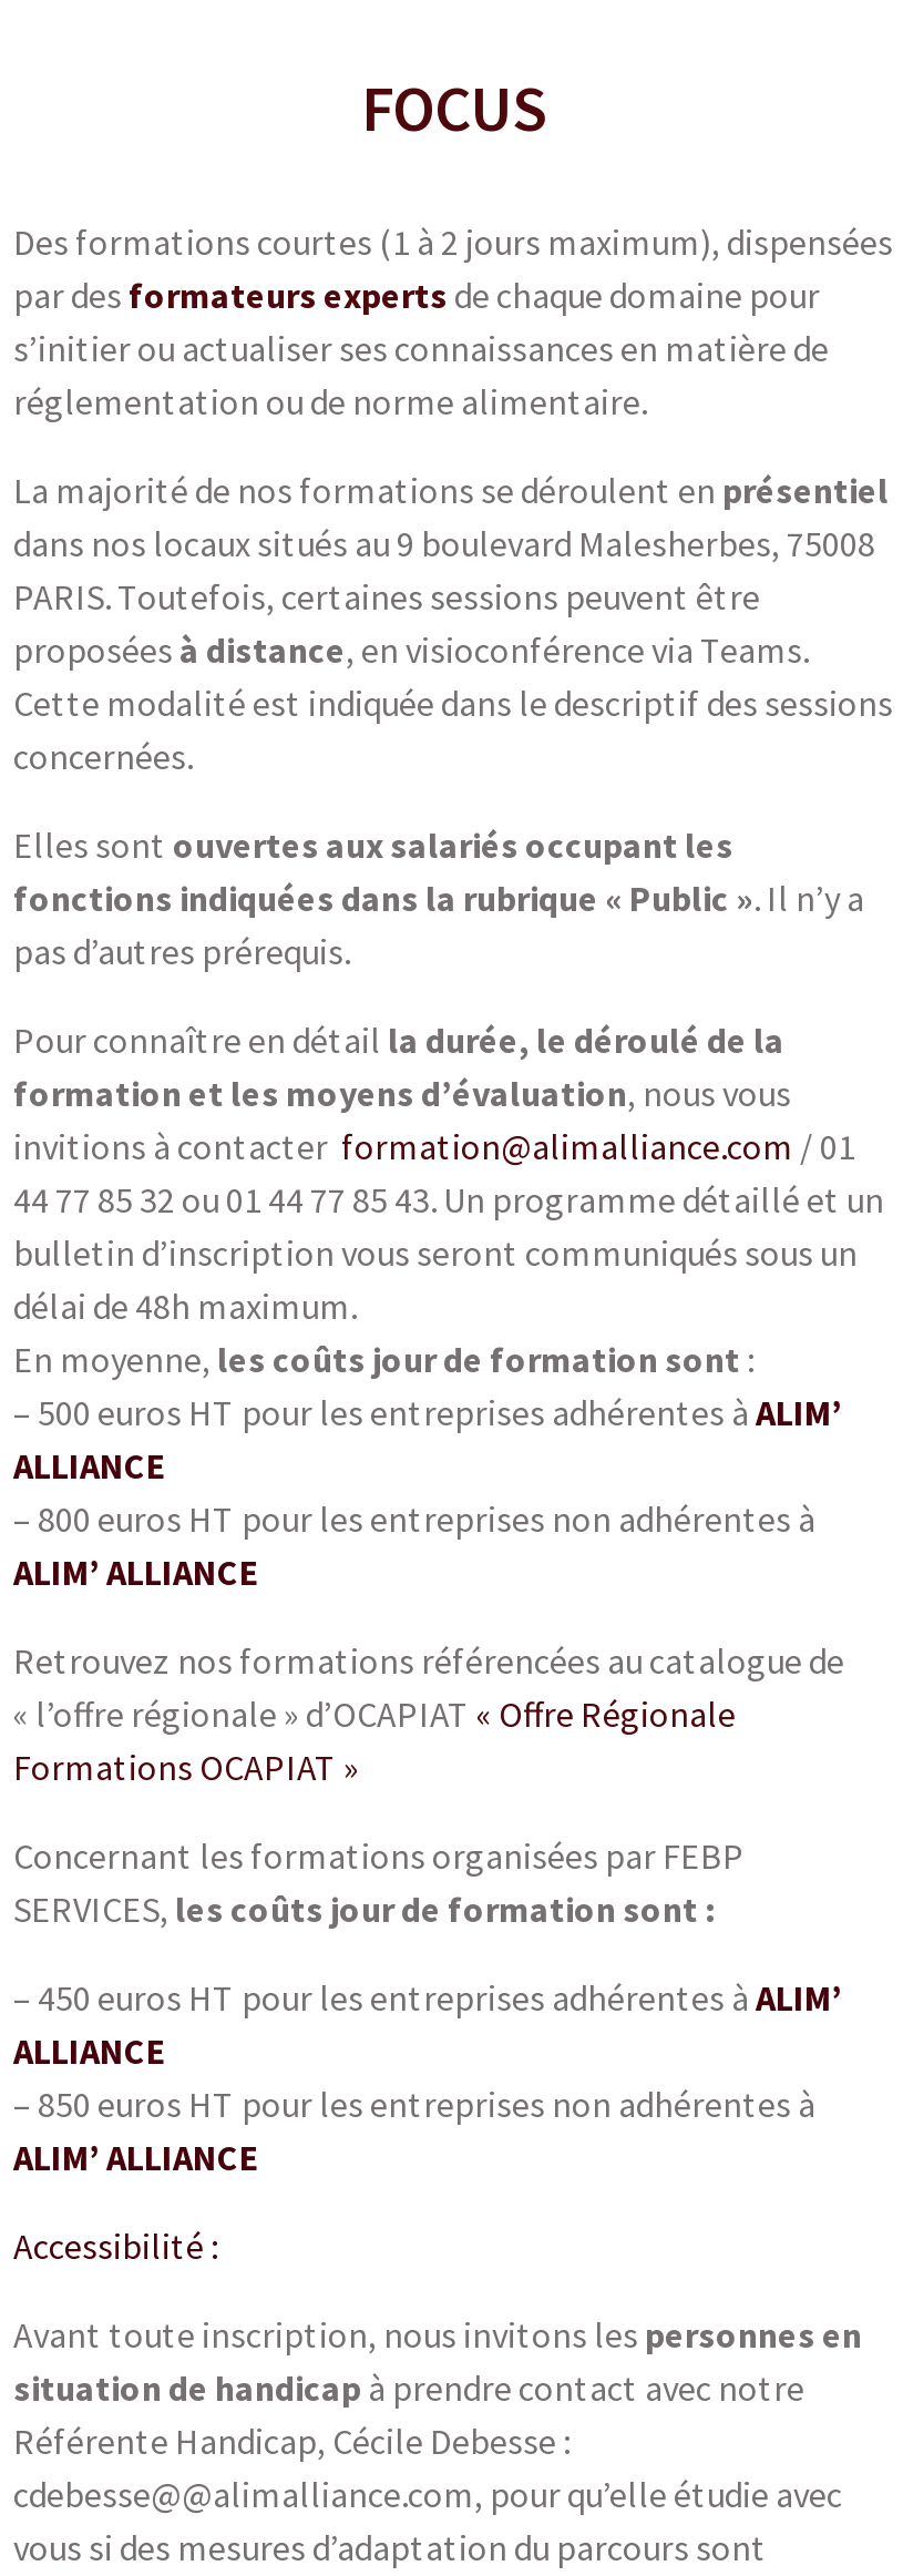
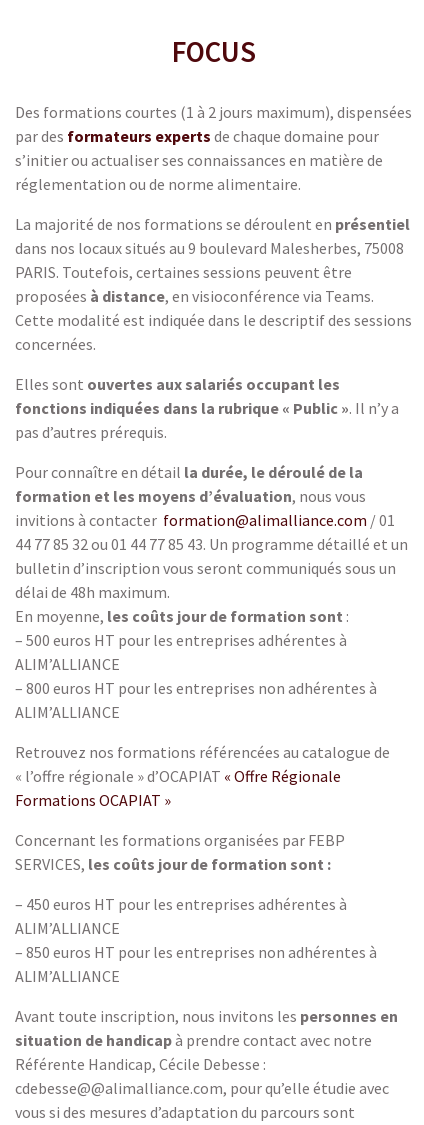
- ALIM’ ALLIANCE
+ ALIM’ALLIANCE

- ALIM’ ALLIANCE
- Accessibilité :
+ ALIM’ALLIANCE
